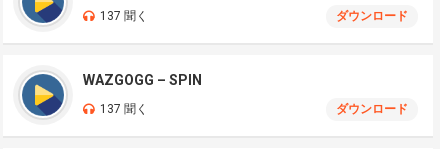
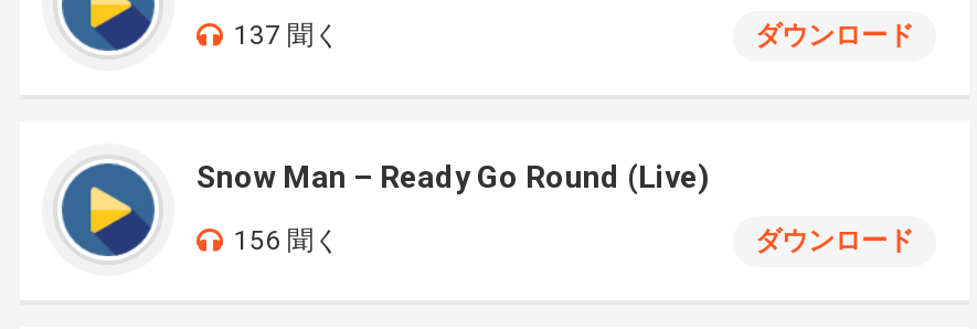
- WAZGOGG – SPIN
+ Snow Man – Ready Go Round (Live)

- 137 聞く
+ 156 聞く
